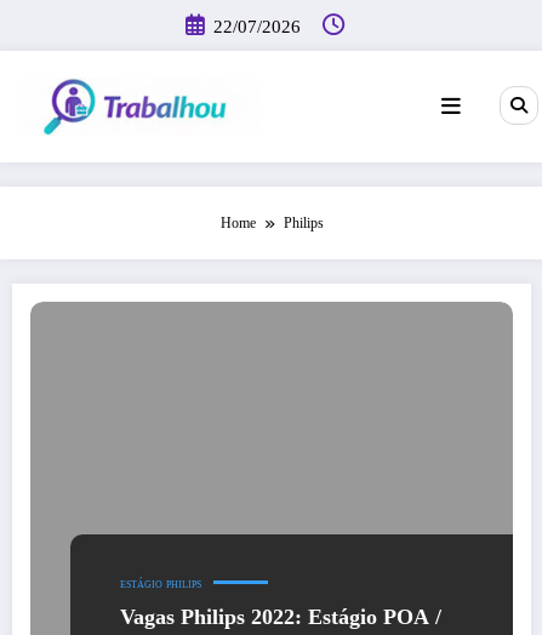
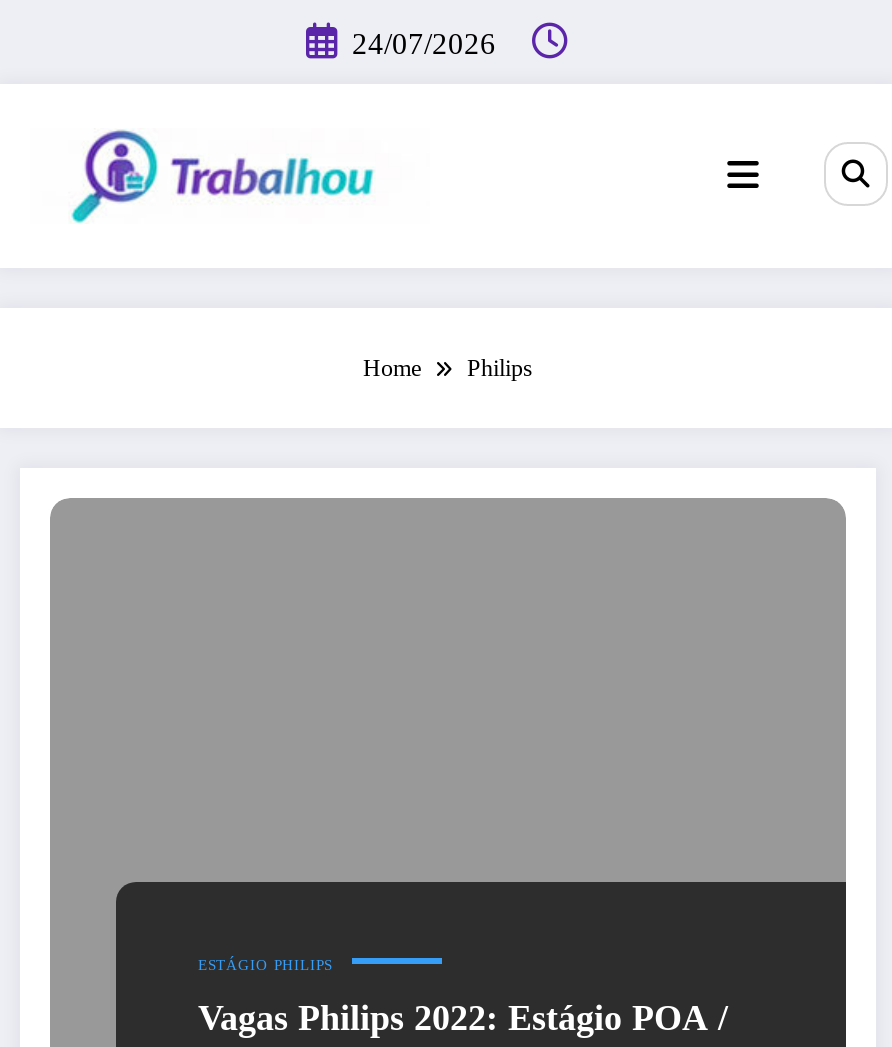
- 22/07/2026
+ 24/07/2026
